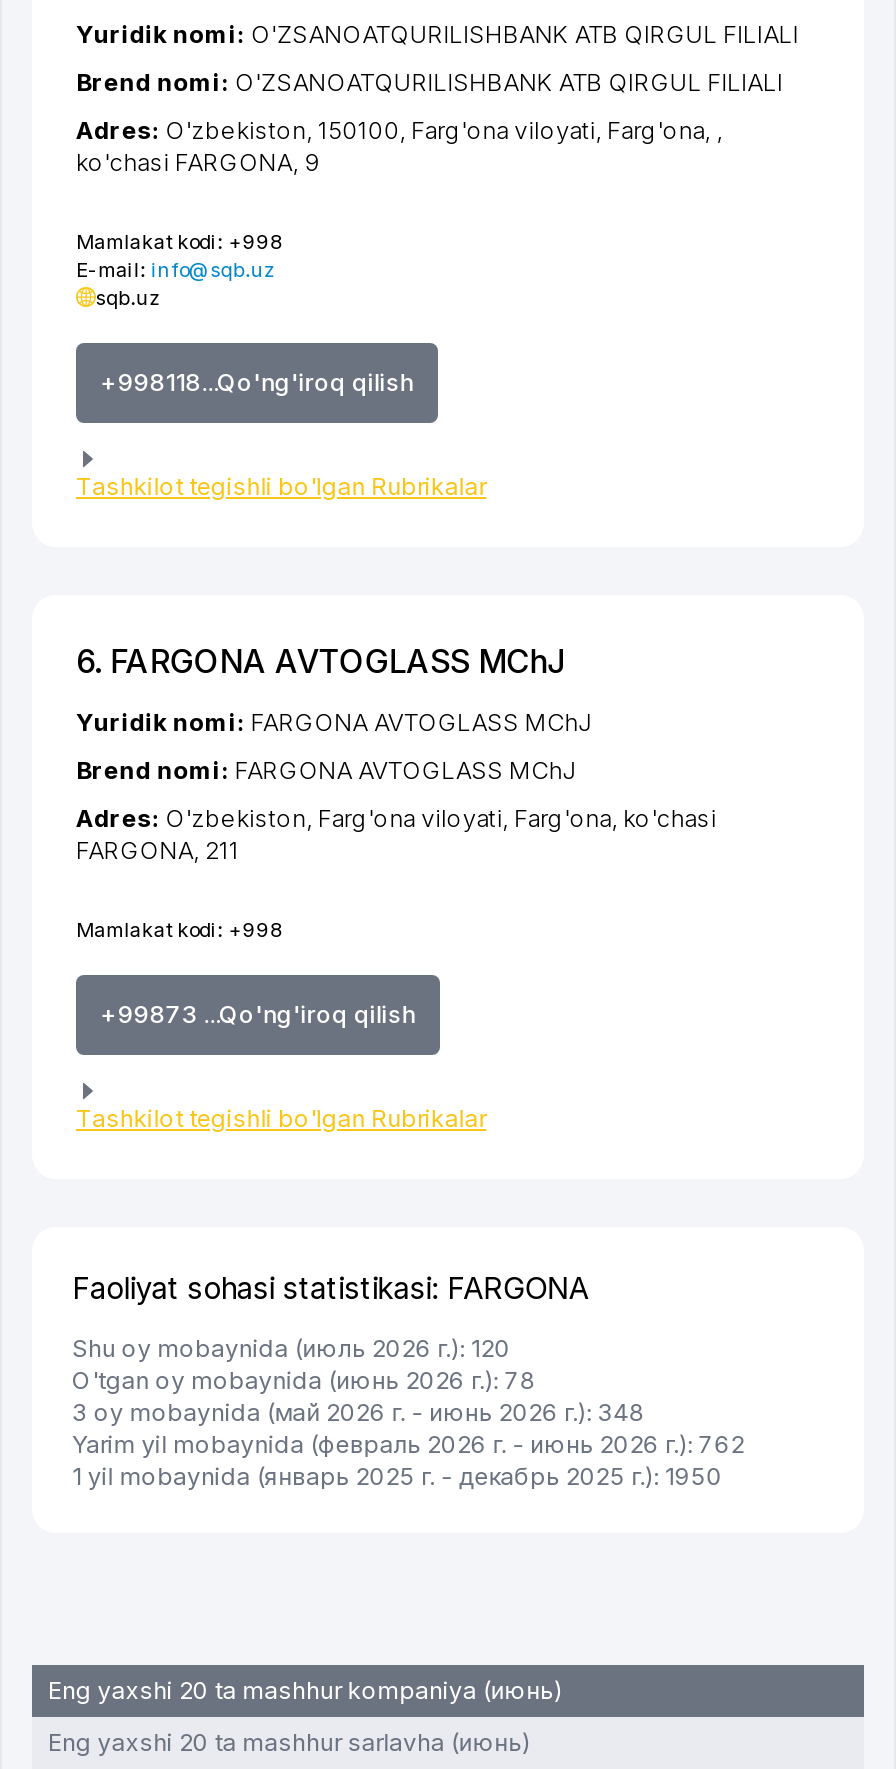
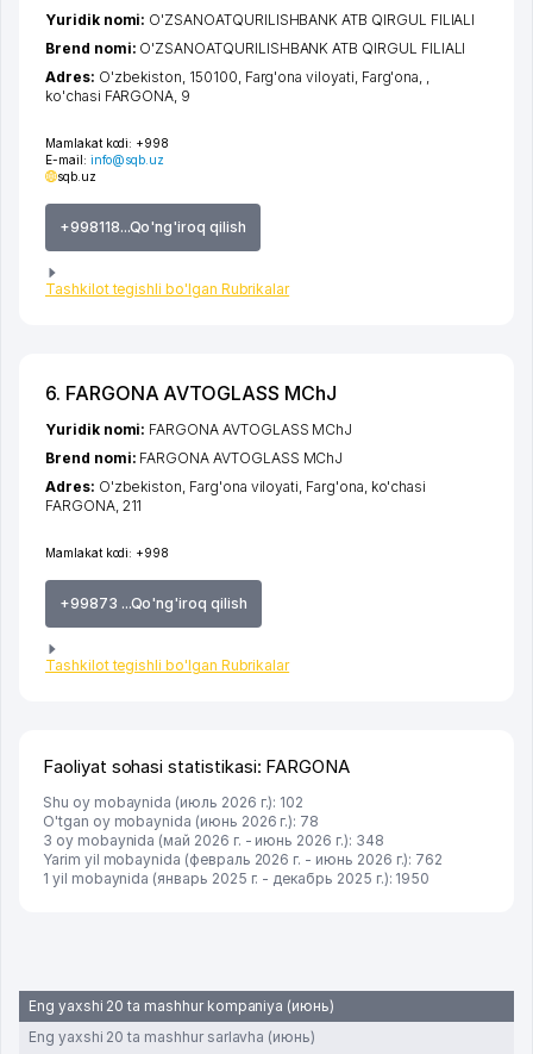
- Shu oy mobaynida (июль 2026 г.): 120
+ Shu oy mobaynida (июль 2026 г.): 102
